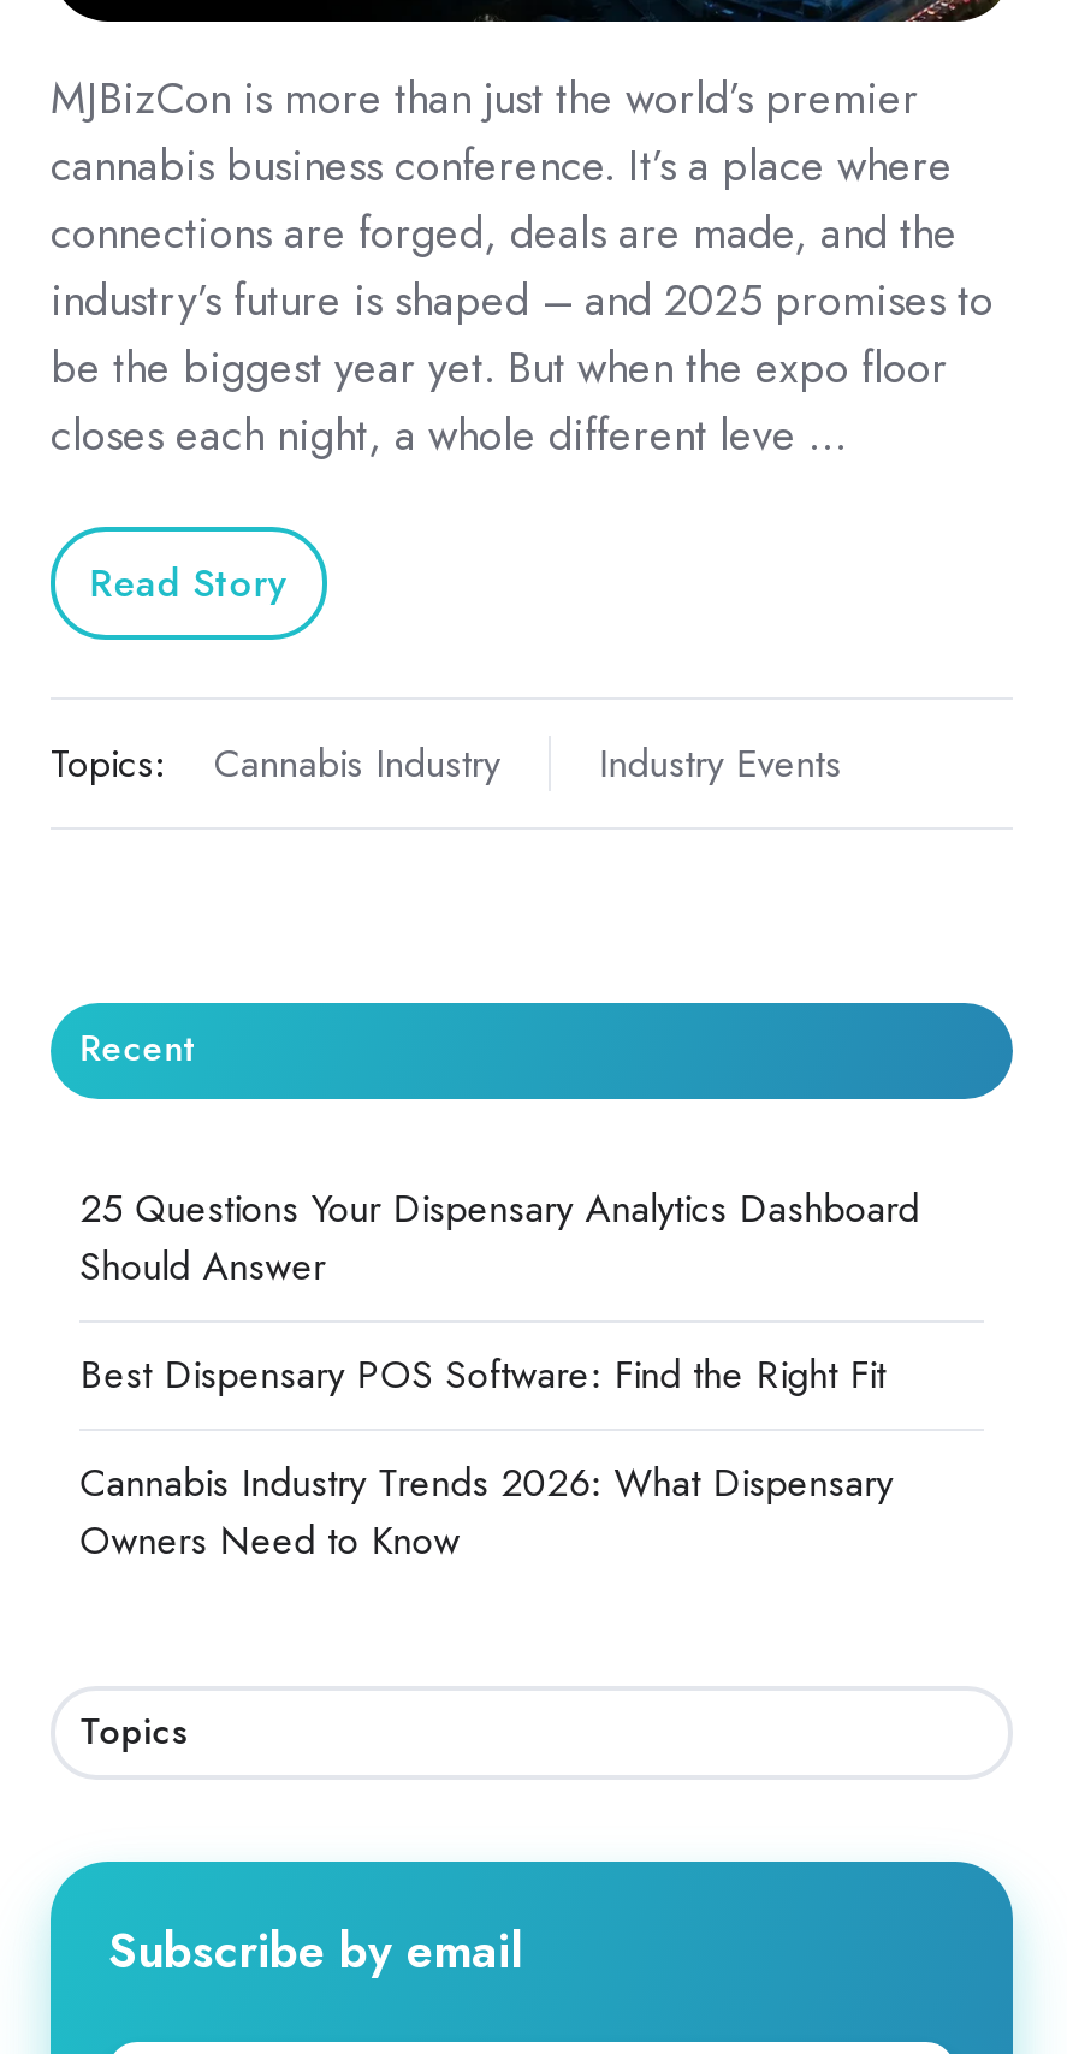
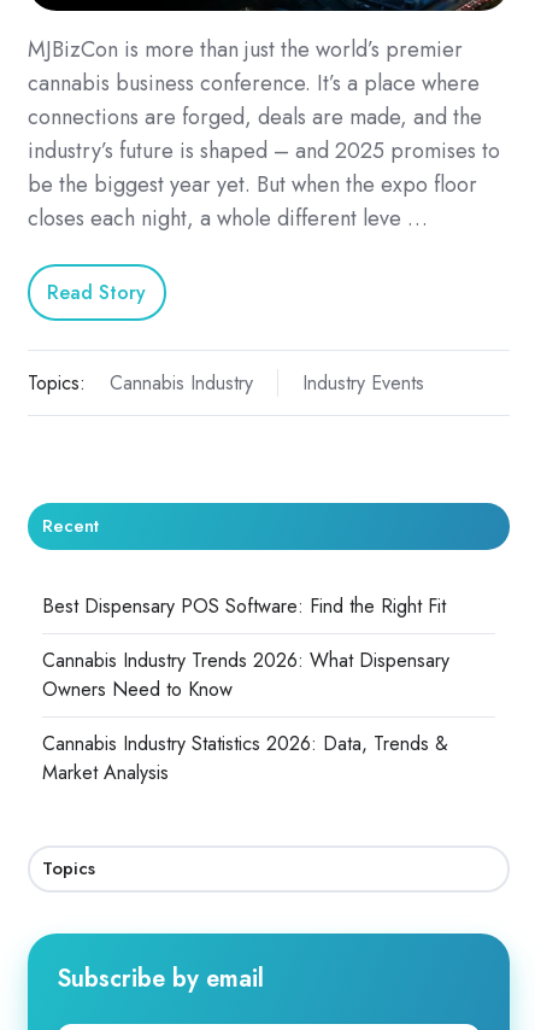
- 25 Questions Your Dispensary Analytics Dashboard
- Should Answer

moved up: Best Dispensary POS Software: Find the Right Fit | Cannabis Industry Trends 2026: What Dispensary | Owners Need to Know

+ Cannabis Industry Statistics 2026: Data, Trends &
+ Market Analysis
